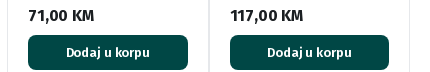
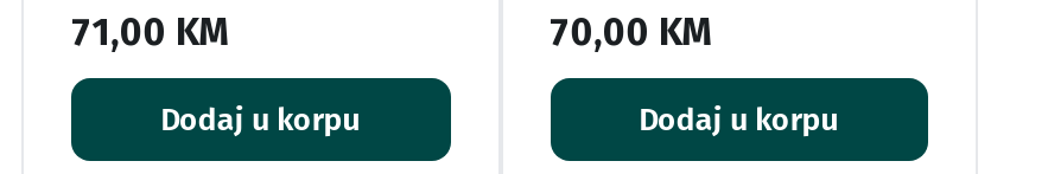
- 117,00 KM
+ 70,00 KM
